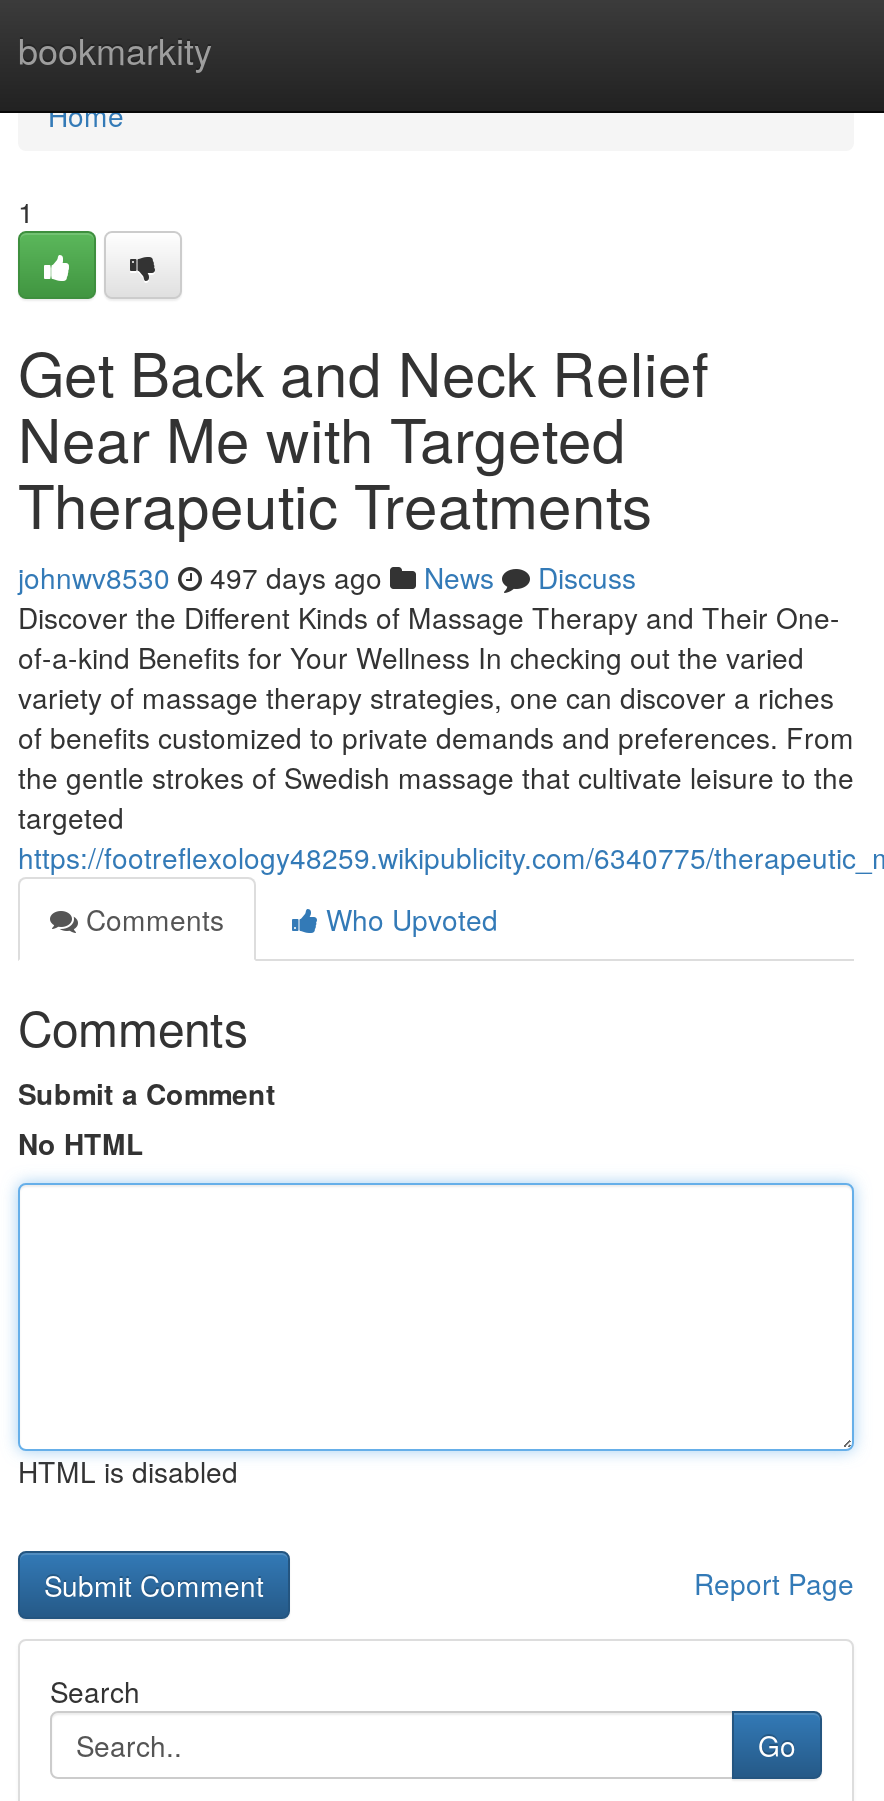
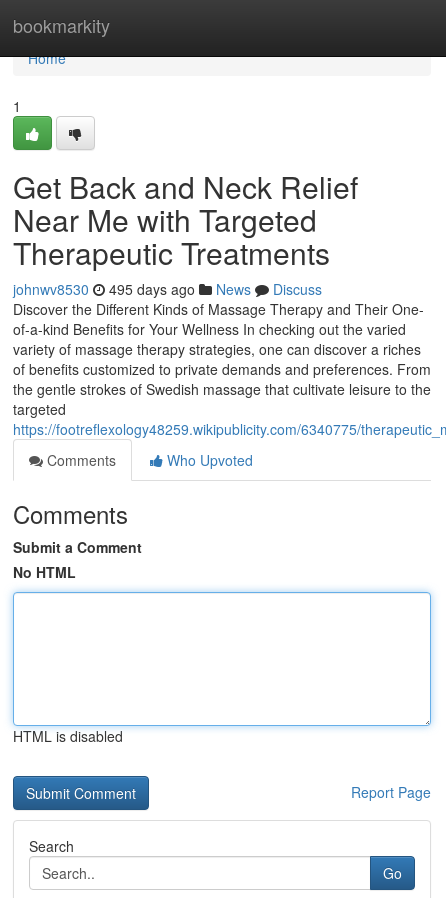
- johnwv8530 497 days ago News Discuss
+ johnwv8530 495 days ago News Discuss
